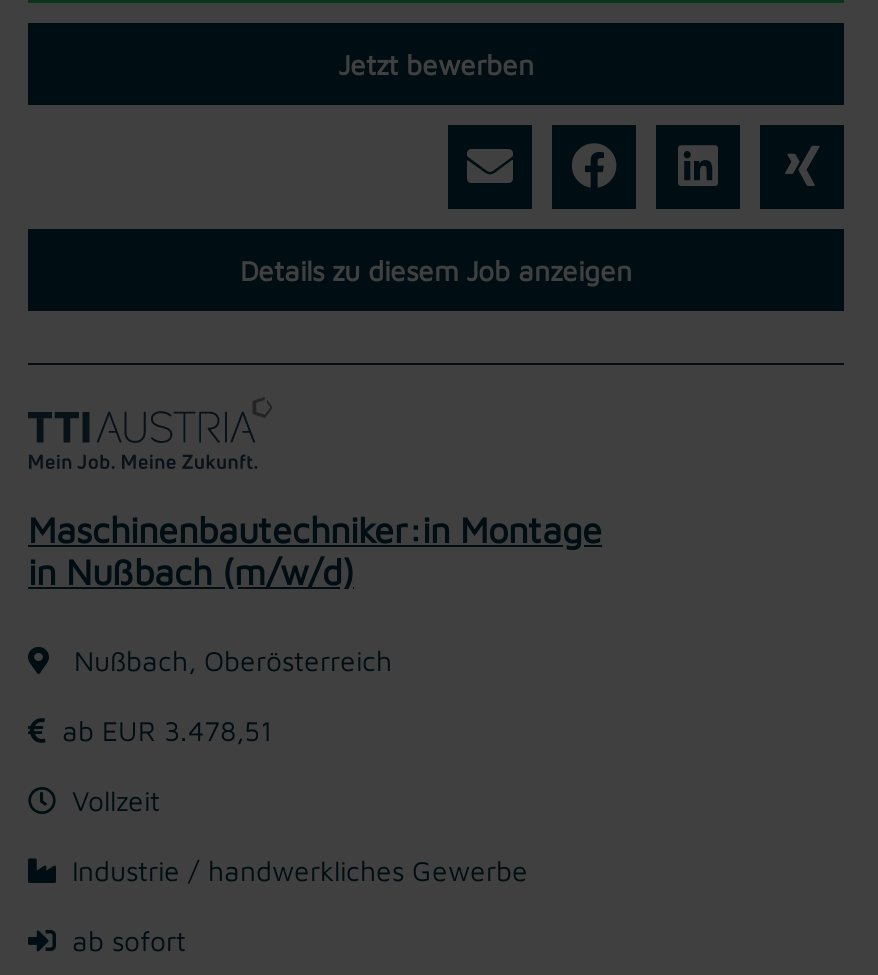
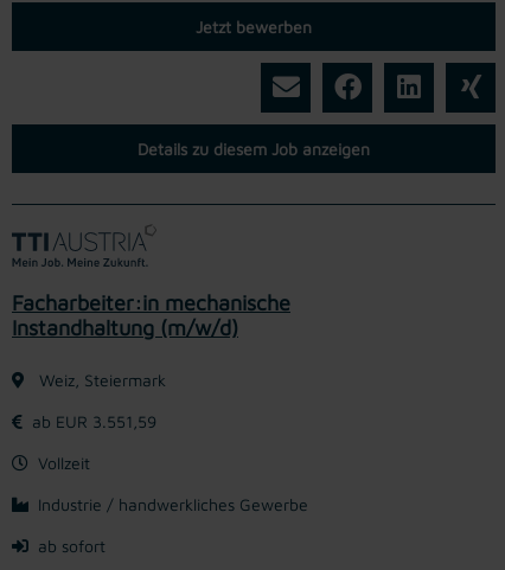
- Maschinenbautechniker:in Montage
- in Nußbach (m/w/d)
+ Facharbeiter:in mechanische
+ Instandhaltung (m/w/d)

- Nußbach, Oberösterreich
+ Weiz, Steiermark

- ab EUR 3.478,51
+ ab EUR 3.551,59
